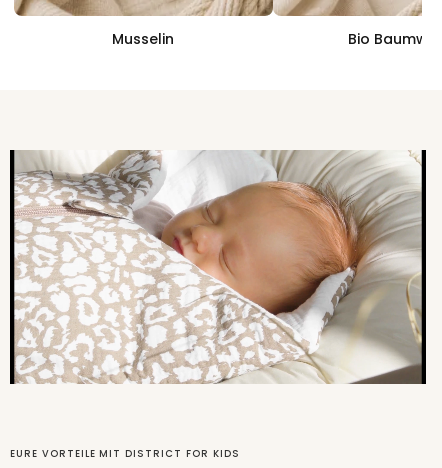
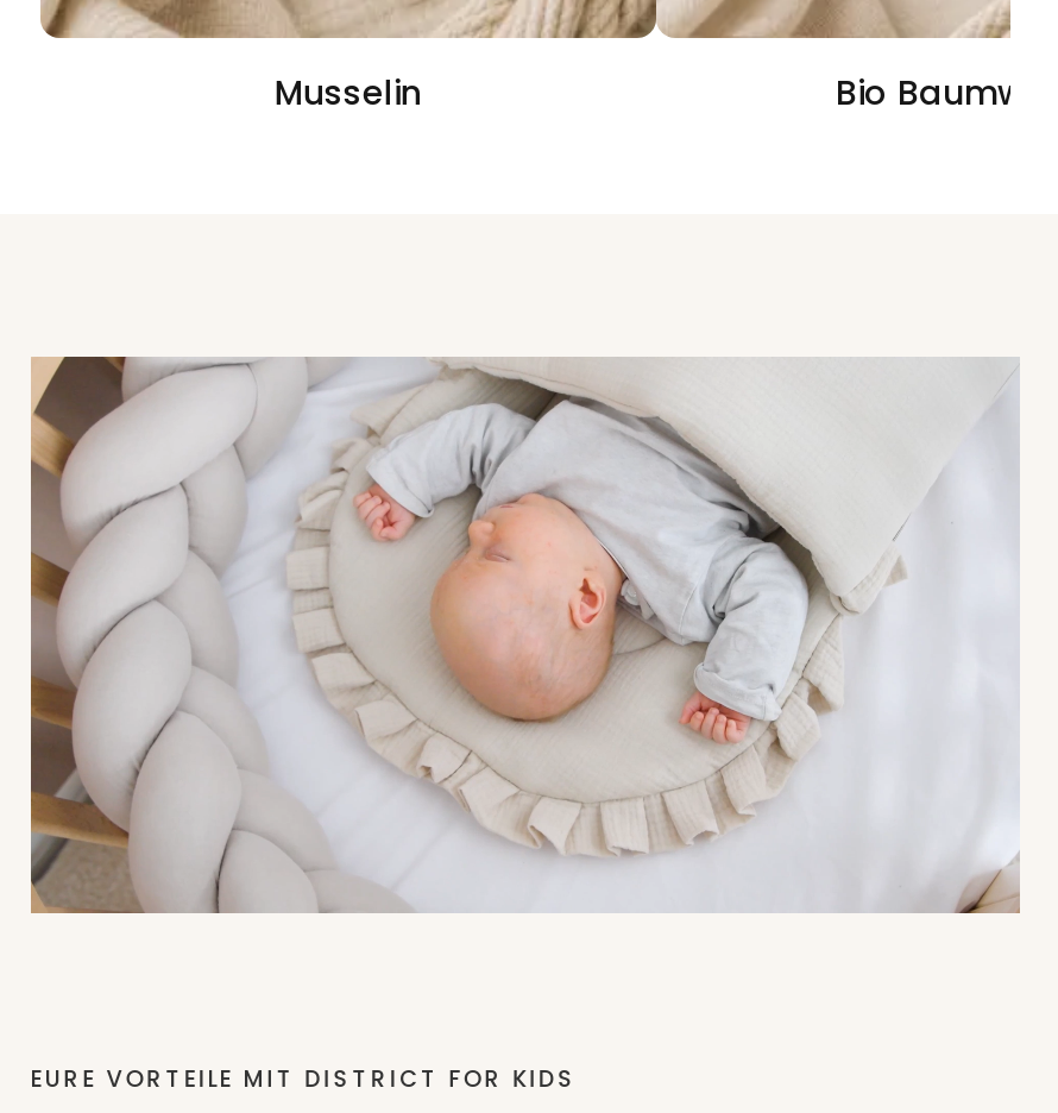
- [image]
+ [image]
